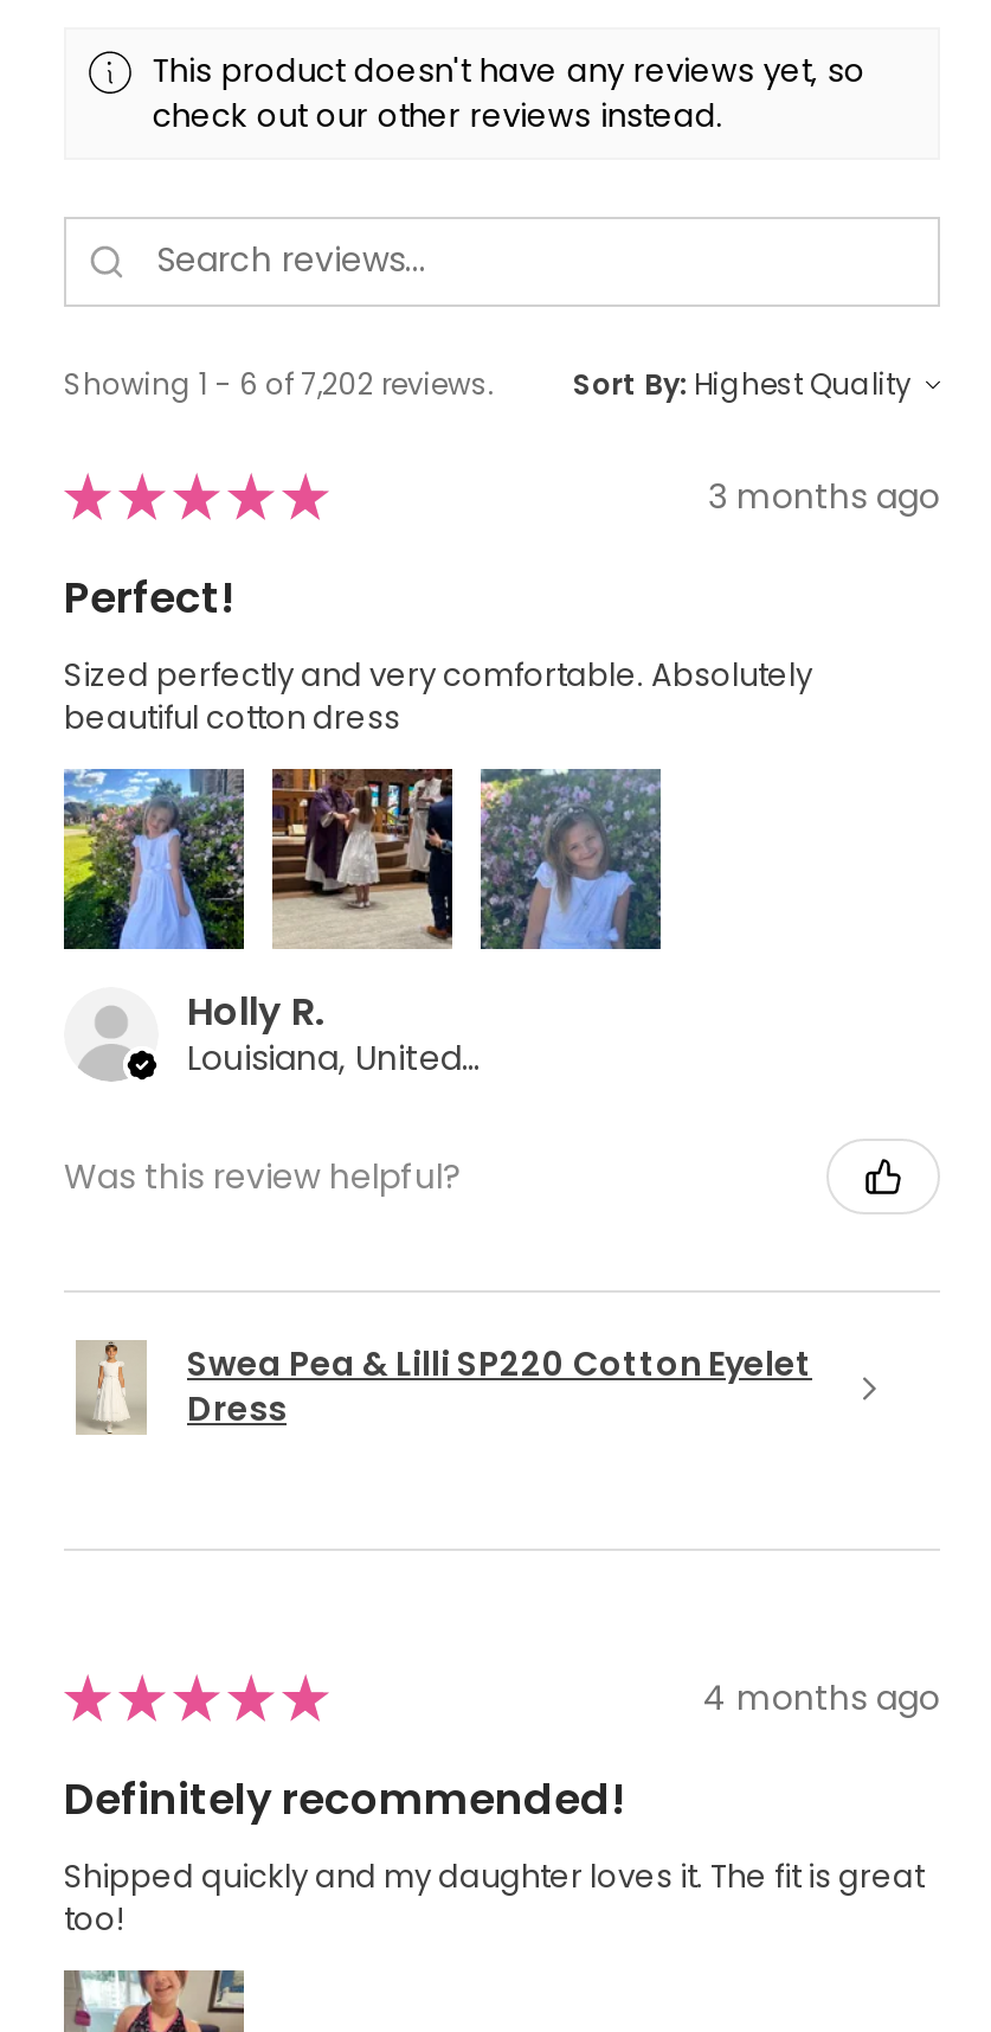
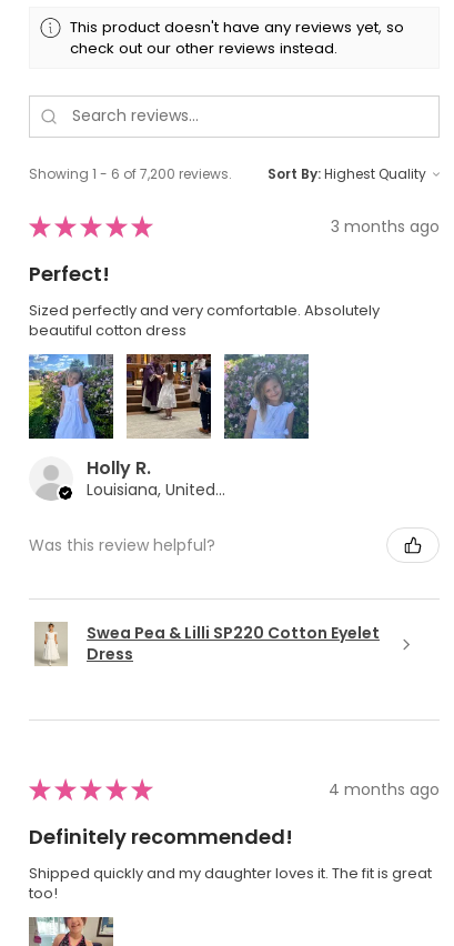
- Showing 1 - 6 of 7,202 reviews.
+ Showing 1 - 6 of 7,200 reviews.
